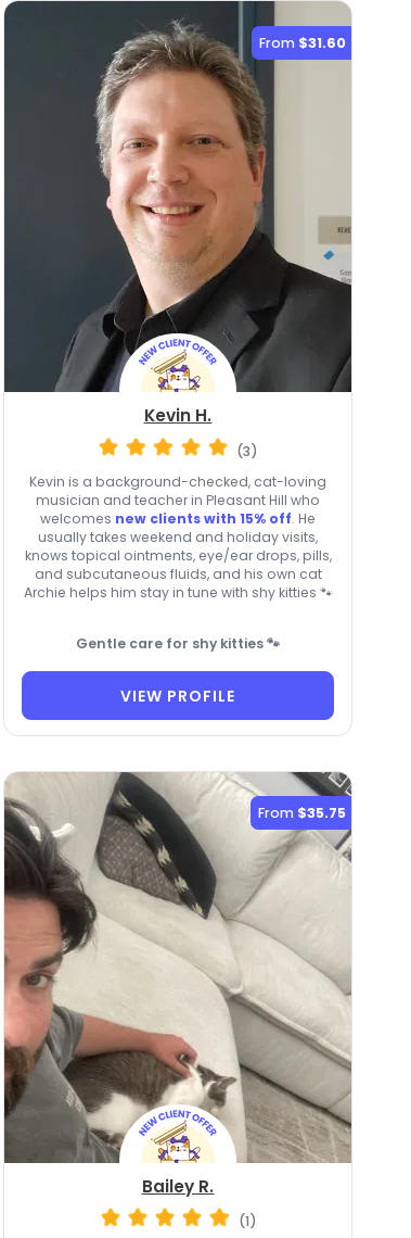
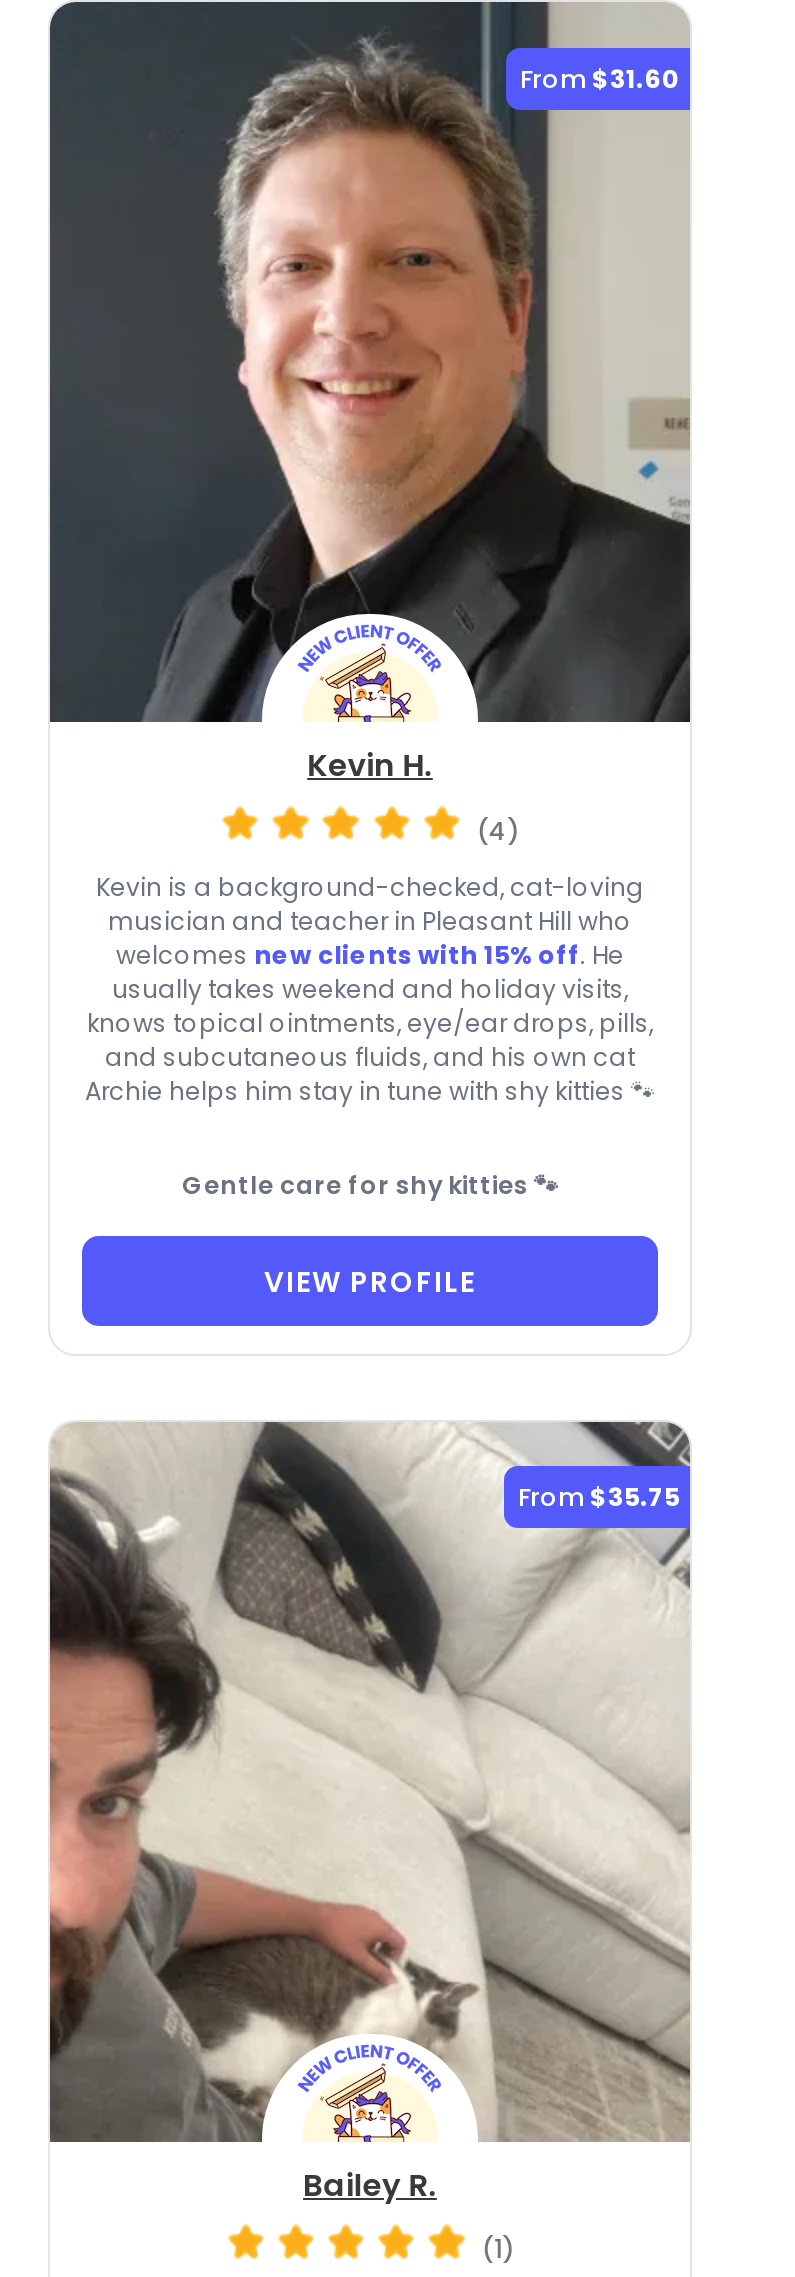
- (3)
+ (4)
